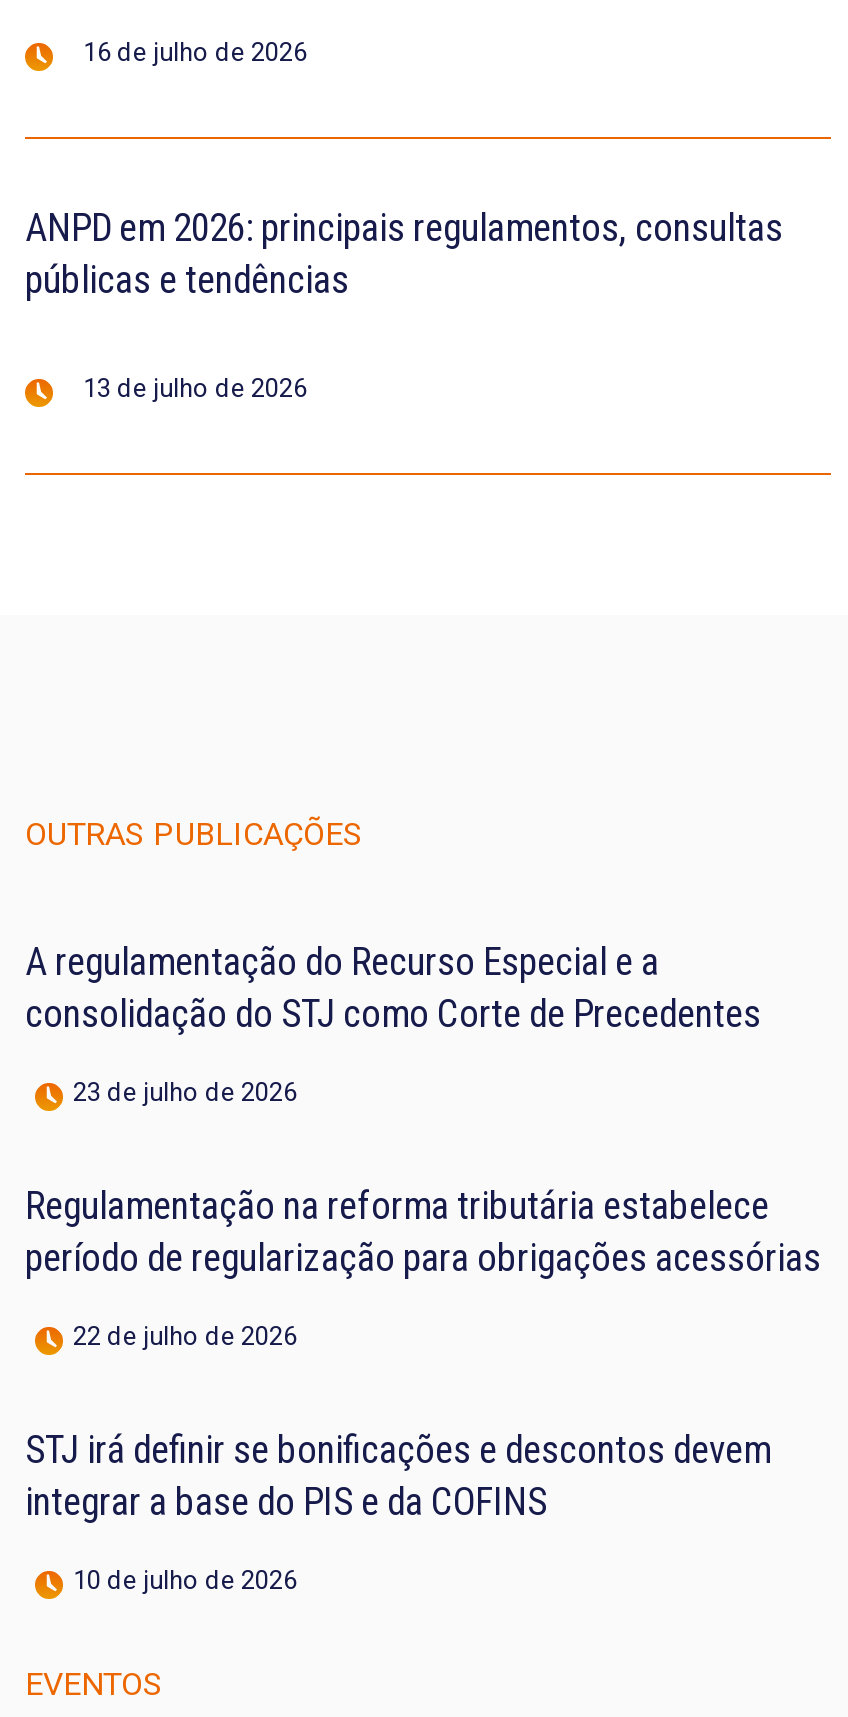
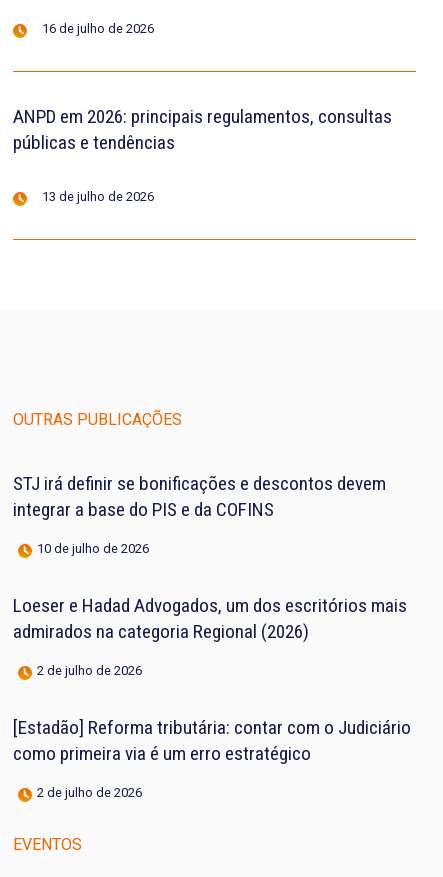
- A regulamentação do Recurso Especial e a
- consolidação do STJ como Corte de Precedentes
- 23 de julho de 2026
- Regulamentação na reforma tributária estabelece
- período de regularização para obrigações acessórias
- 22 de julho de 2026

moved up: STJ irá definir se bonificações e descontos devem | integrar a base do PIS e da COFINS | 10 de julho de 2026

+ Loeser e Hadad Advogados, um dos escritórios mais
+ admirados na categoria Regional (2026)
+ 2 de julho de 2026
+ [Estadão] Reforma tributária: contar com o Judiciário
+ como primeira via é um erro estratégico
+ 2 de julho de 2026
